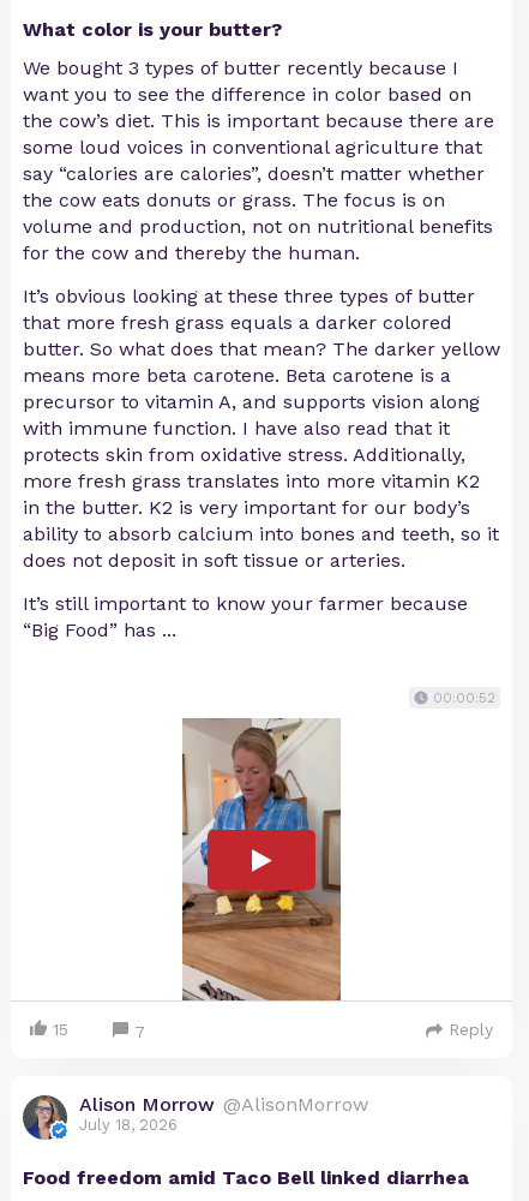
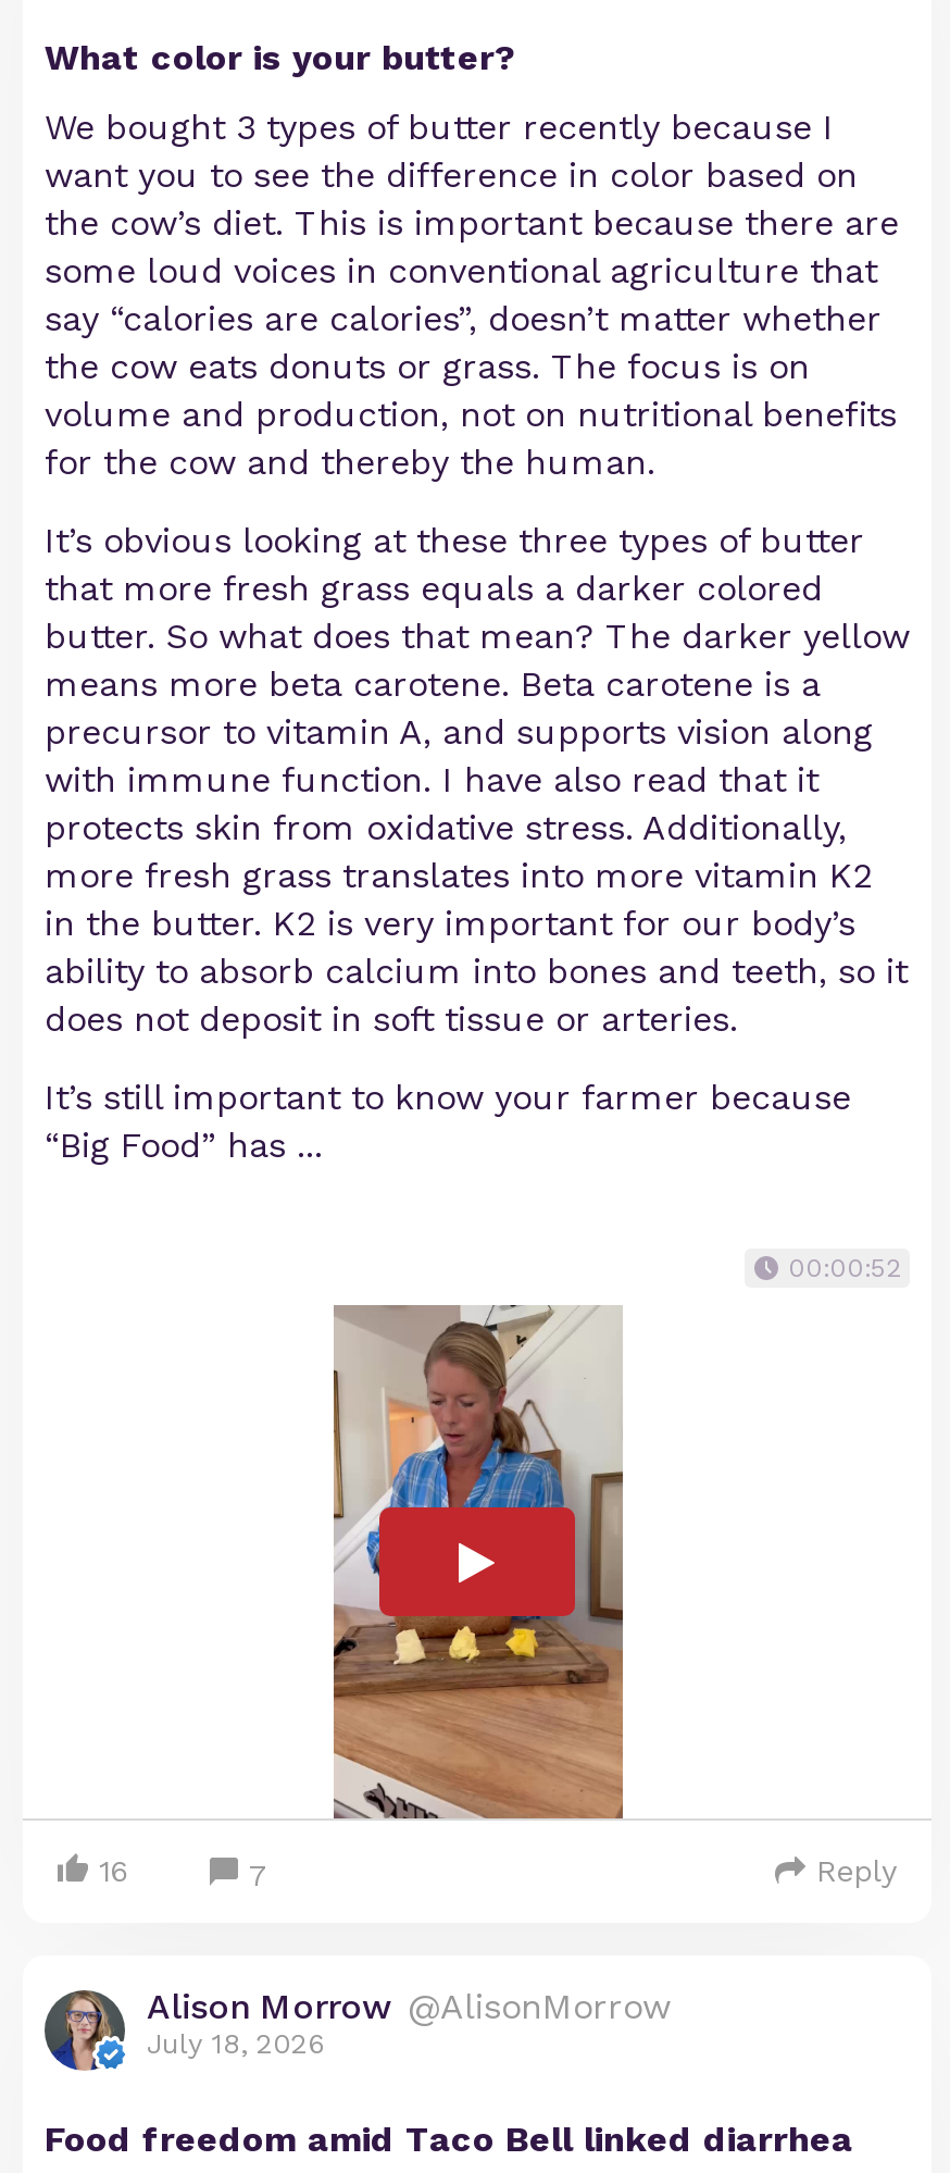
- 15
+ 16
